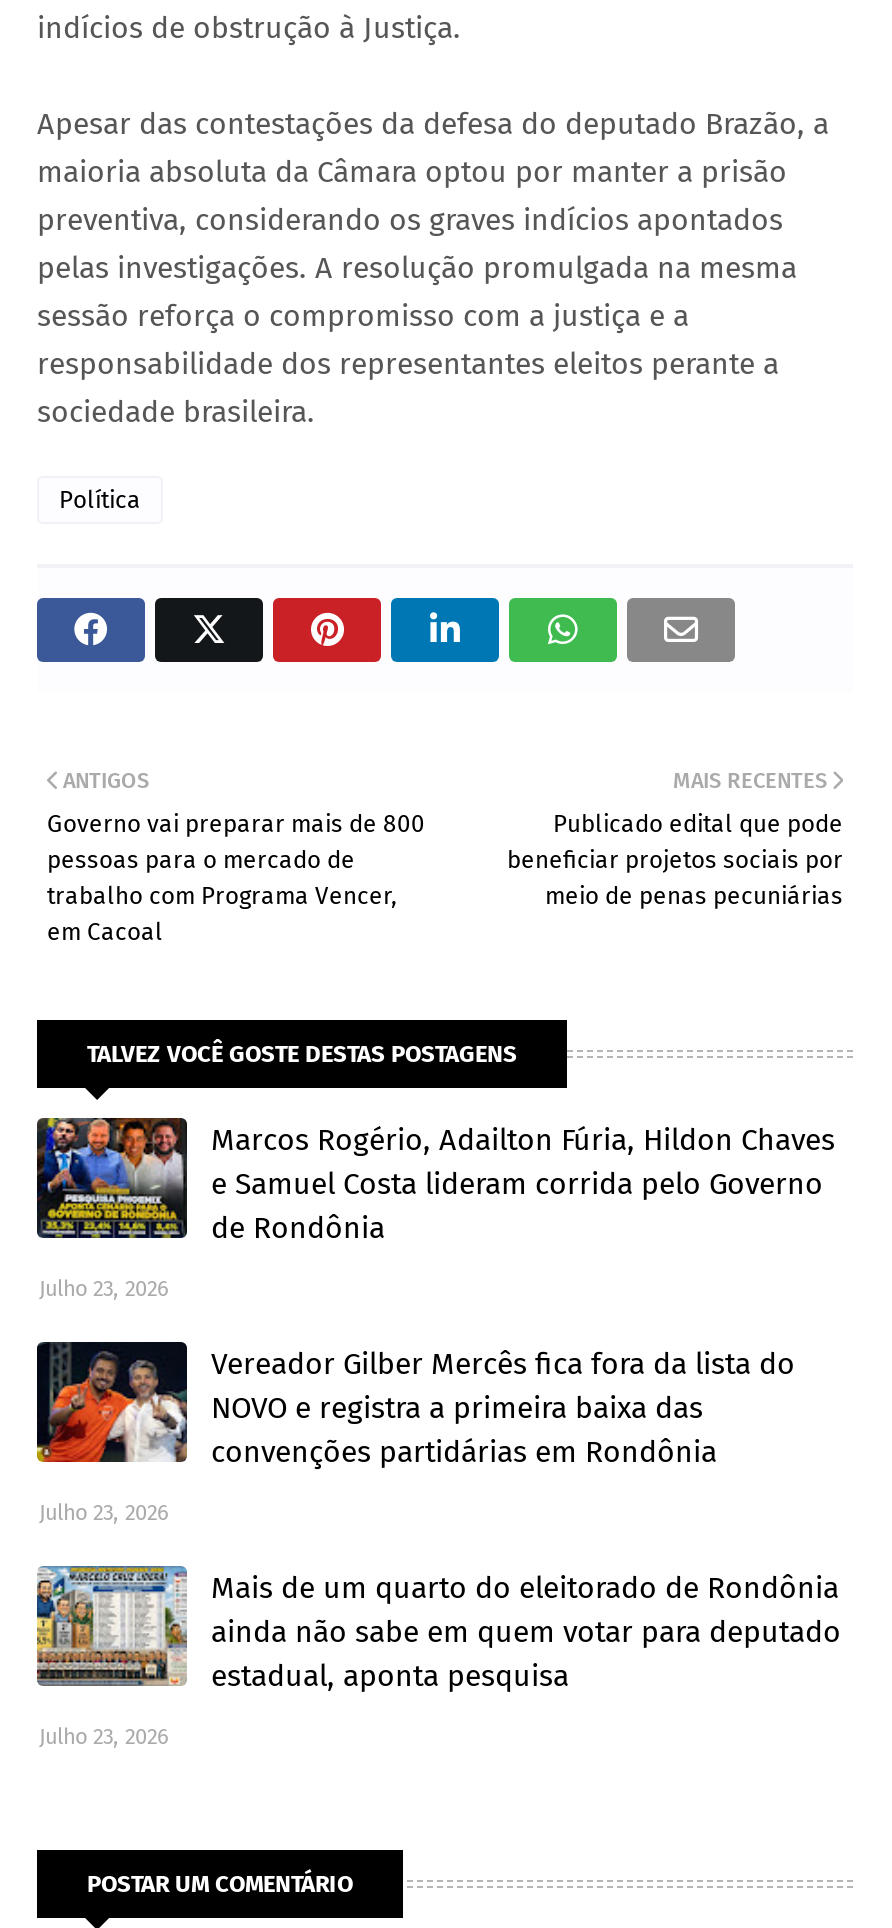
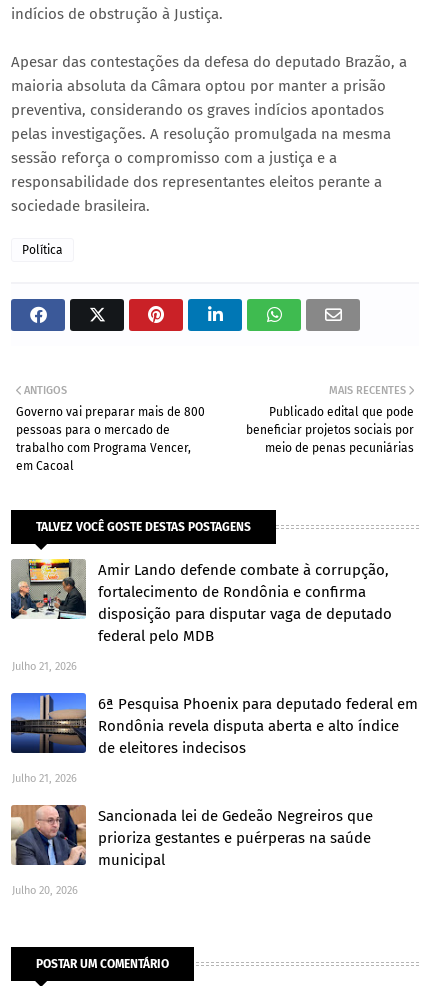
- [image]
- Marcos Rogério, Adailton Fúria, Hildon Chaves
- e Samuel Costa lideram corrida pelo Governo
- de Rondônia
+ [image]
+ Amir Lando defende combate à corrupção,
+ fortalecimento de Rondônia e confirma
+ disposição para disputar vaga de deputado
+ federal pelo MDB

- Julho 23, 2026
+ Julho 21, 2026

- [image]
- Vereador Gilber Mercês fica fora da lista do
- NOVO e registra a primeira baixa das
- convenções partidárias em Rondônia
+ [image]
+ 6ª Pesquisa Phoenix para deputado federal em
+ Rondônia revela disputa aberta e alto índice
+ de eleitores indecisos

- Julho 23, 2026
+ Julho 21, 2026

- [image]
- Mais de um quarto do eleitorado de Rondônia
- ainda não sabe em quem votar para deputado
- estadual, aponta pesquisa
+ [image]
+ Sancionada lei de Gedeão Negreiros que
+ prioriza gestantes e puérperas na saúde
+ municipal

- Julho 23, 2026
+ Julho 20, 2026
